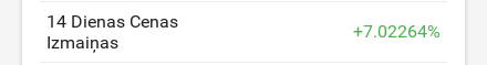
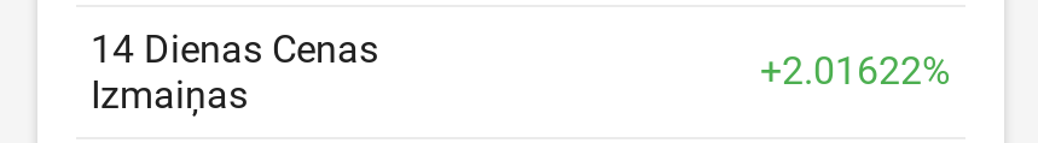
- +7.02264%
+ +2.01622%
